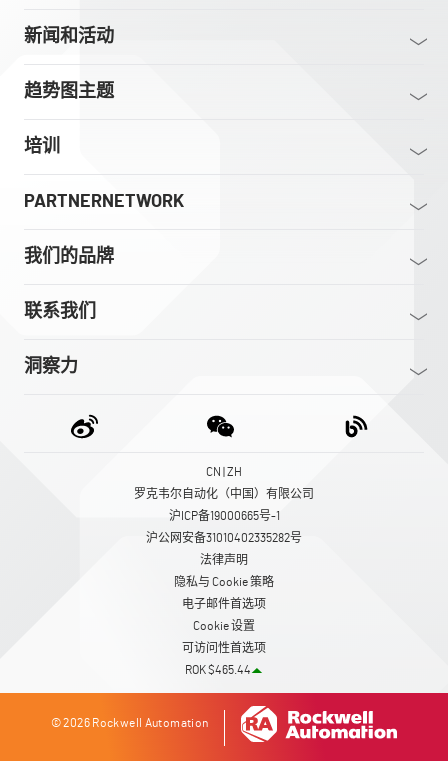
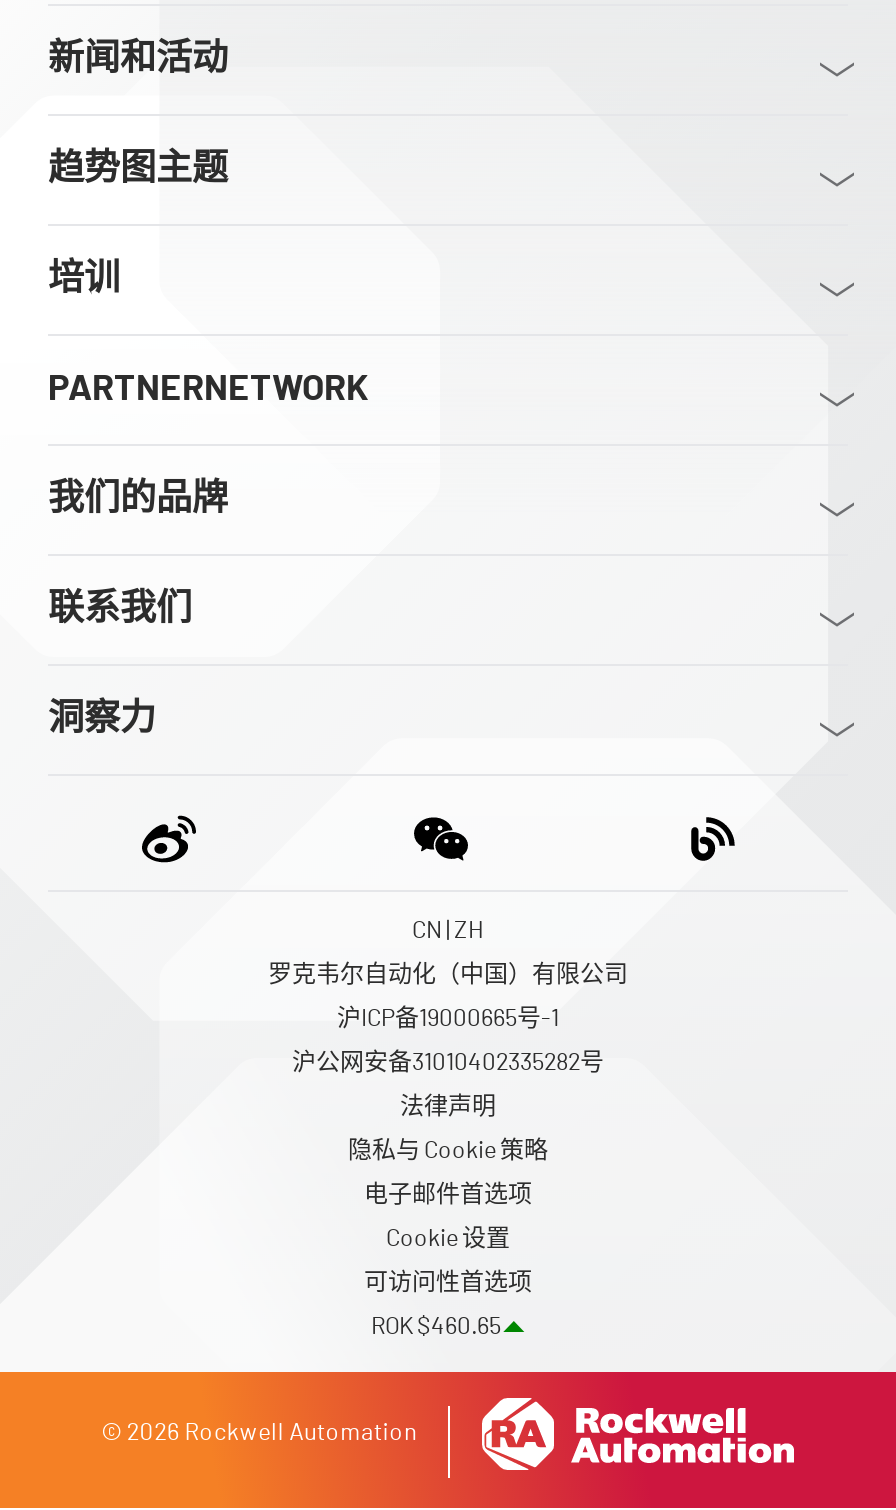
- ROK $465.44
+ ROK $460.65
